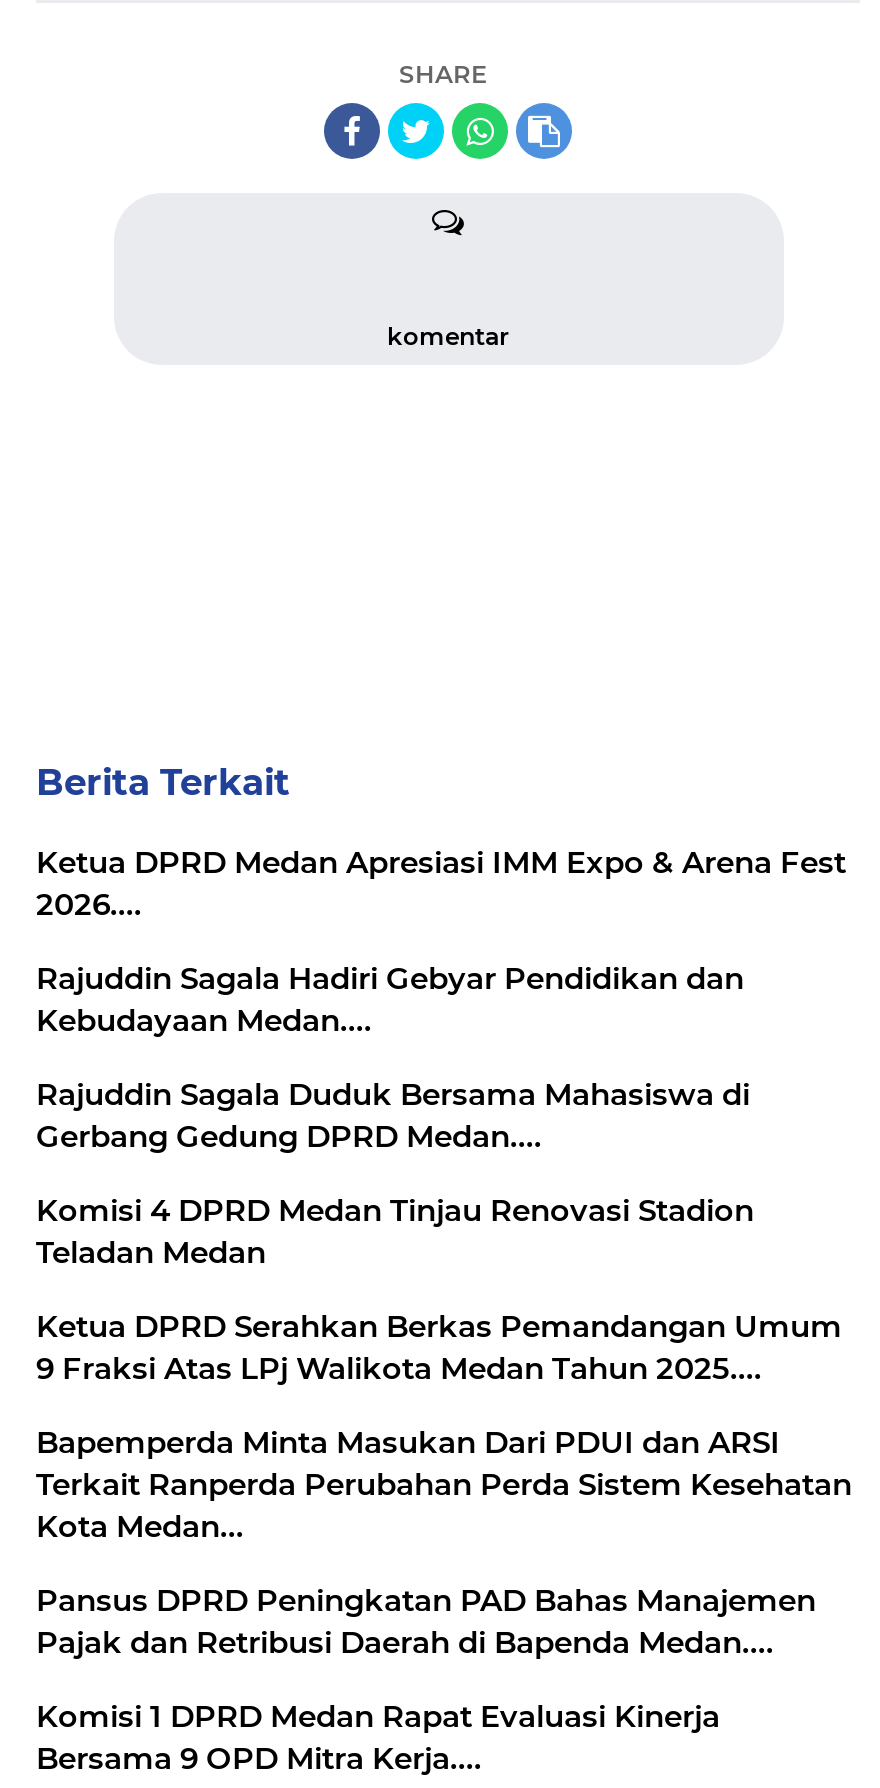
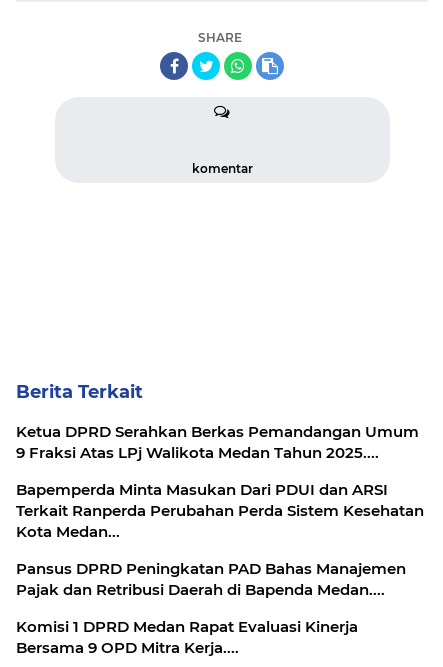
- Ketua DPRD Medan Apresiasi IMM Expo & Arena Fest
- 2026....
- Rajuddin Sagala Hadiri Gebyar Pendidikan dan
- Kebudayaan Medan....
- Rajuddin Sagala Duduk Bersama Mahasiswa di
- Gerbang Gedung DPRD Medan....
- Komisi 4 DPRD Medan Tinjau Renovasi Stadion
- Teladan Medan
